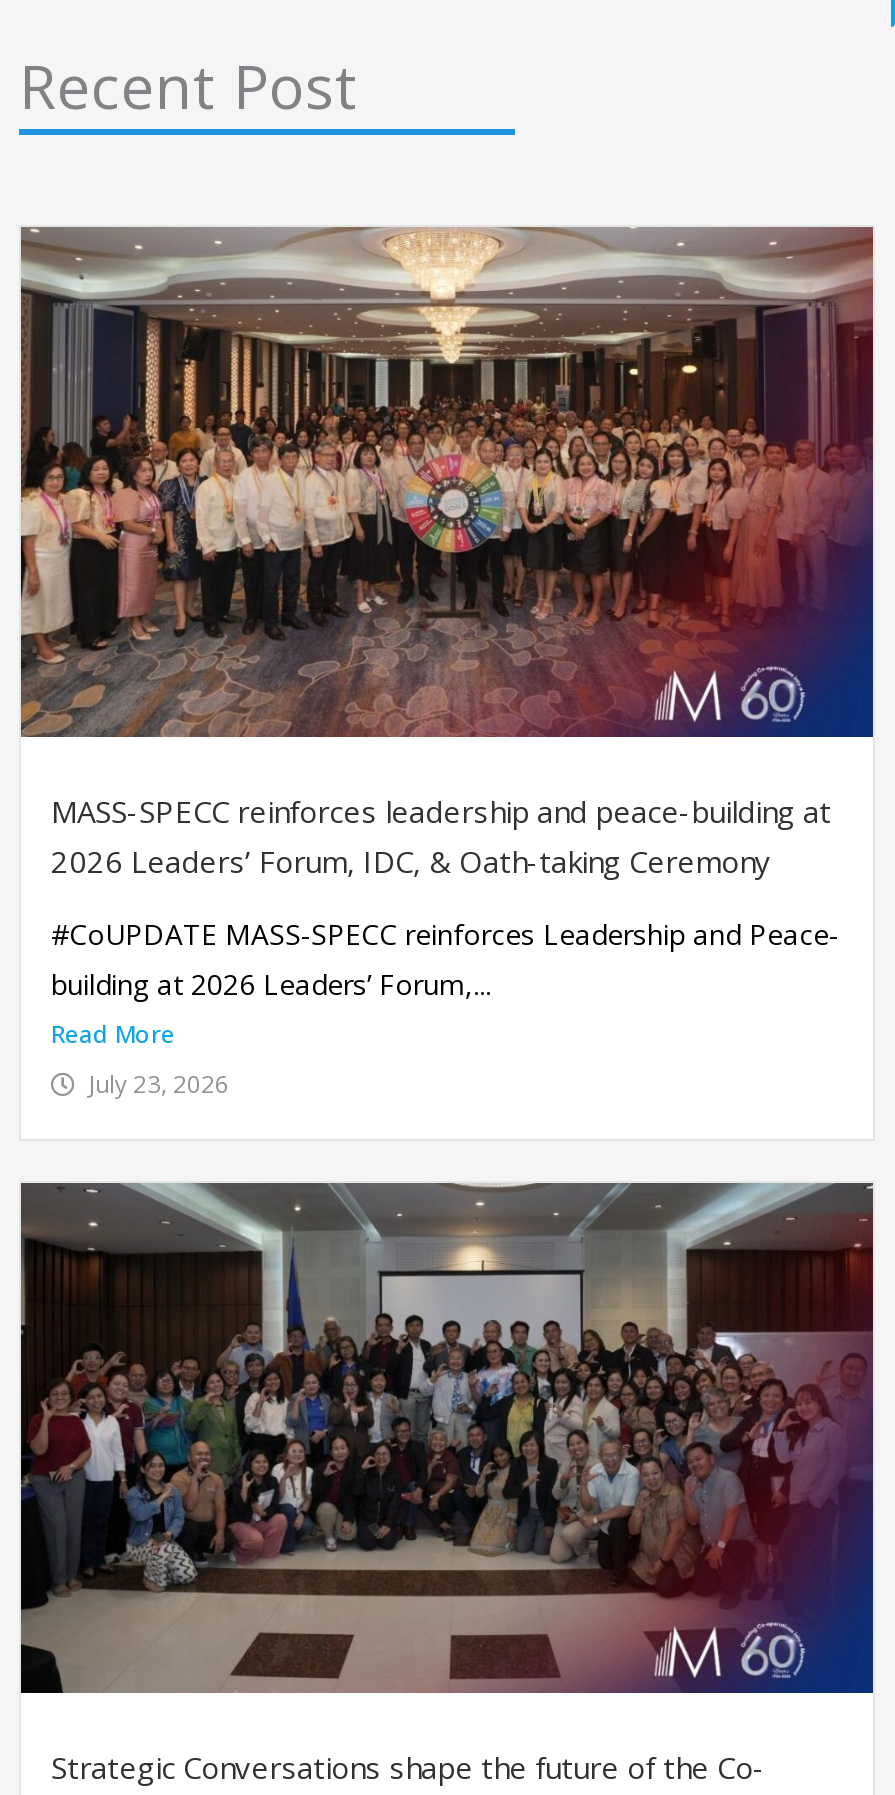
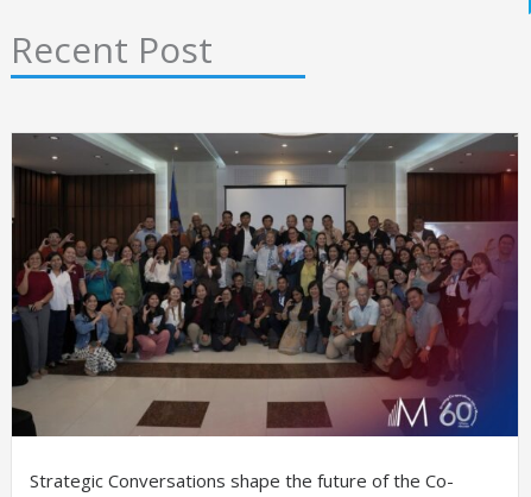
- [image]
- MASS-SPECC reinforces leadership and peace-building at
- 2026 Leaders’ Forum, IDC, & Oath-taking Ceremony
- #CoUPDATE MASS-SPECC reinforces Leadership and Peace-
- building at 2026 Leaders’ Forum,...
- Read More
- July 23, 2026
